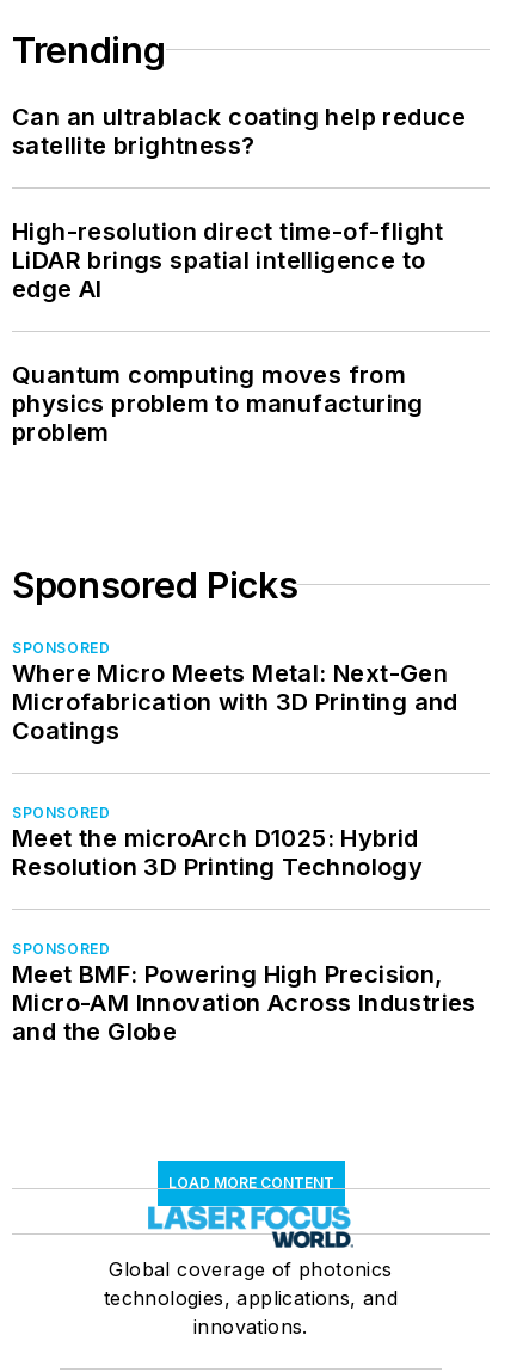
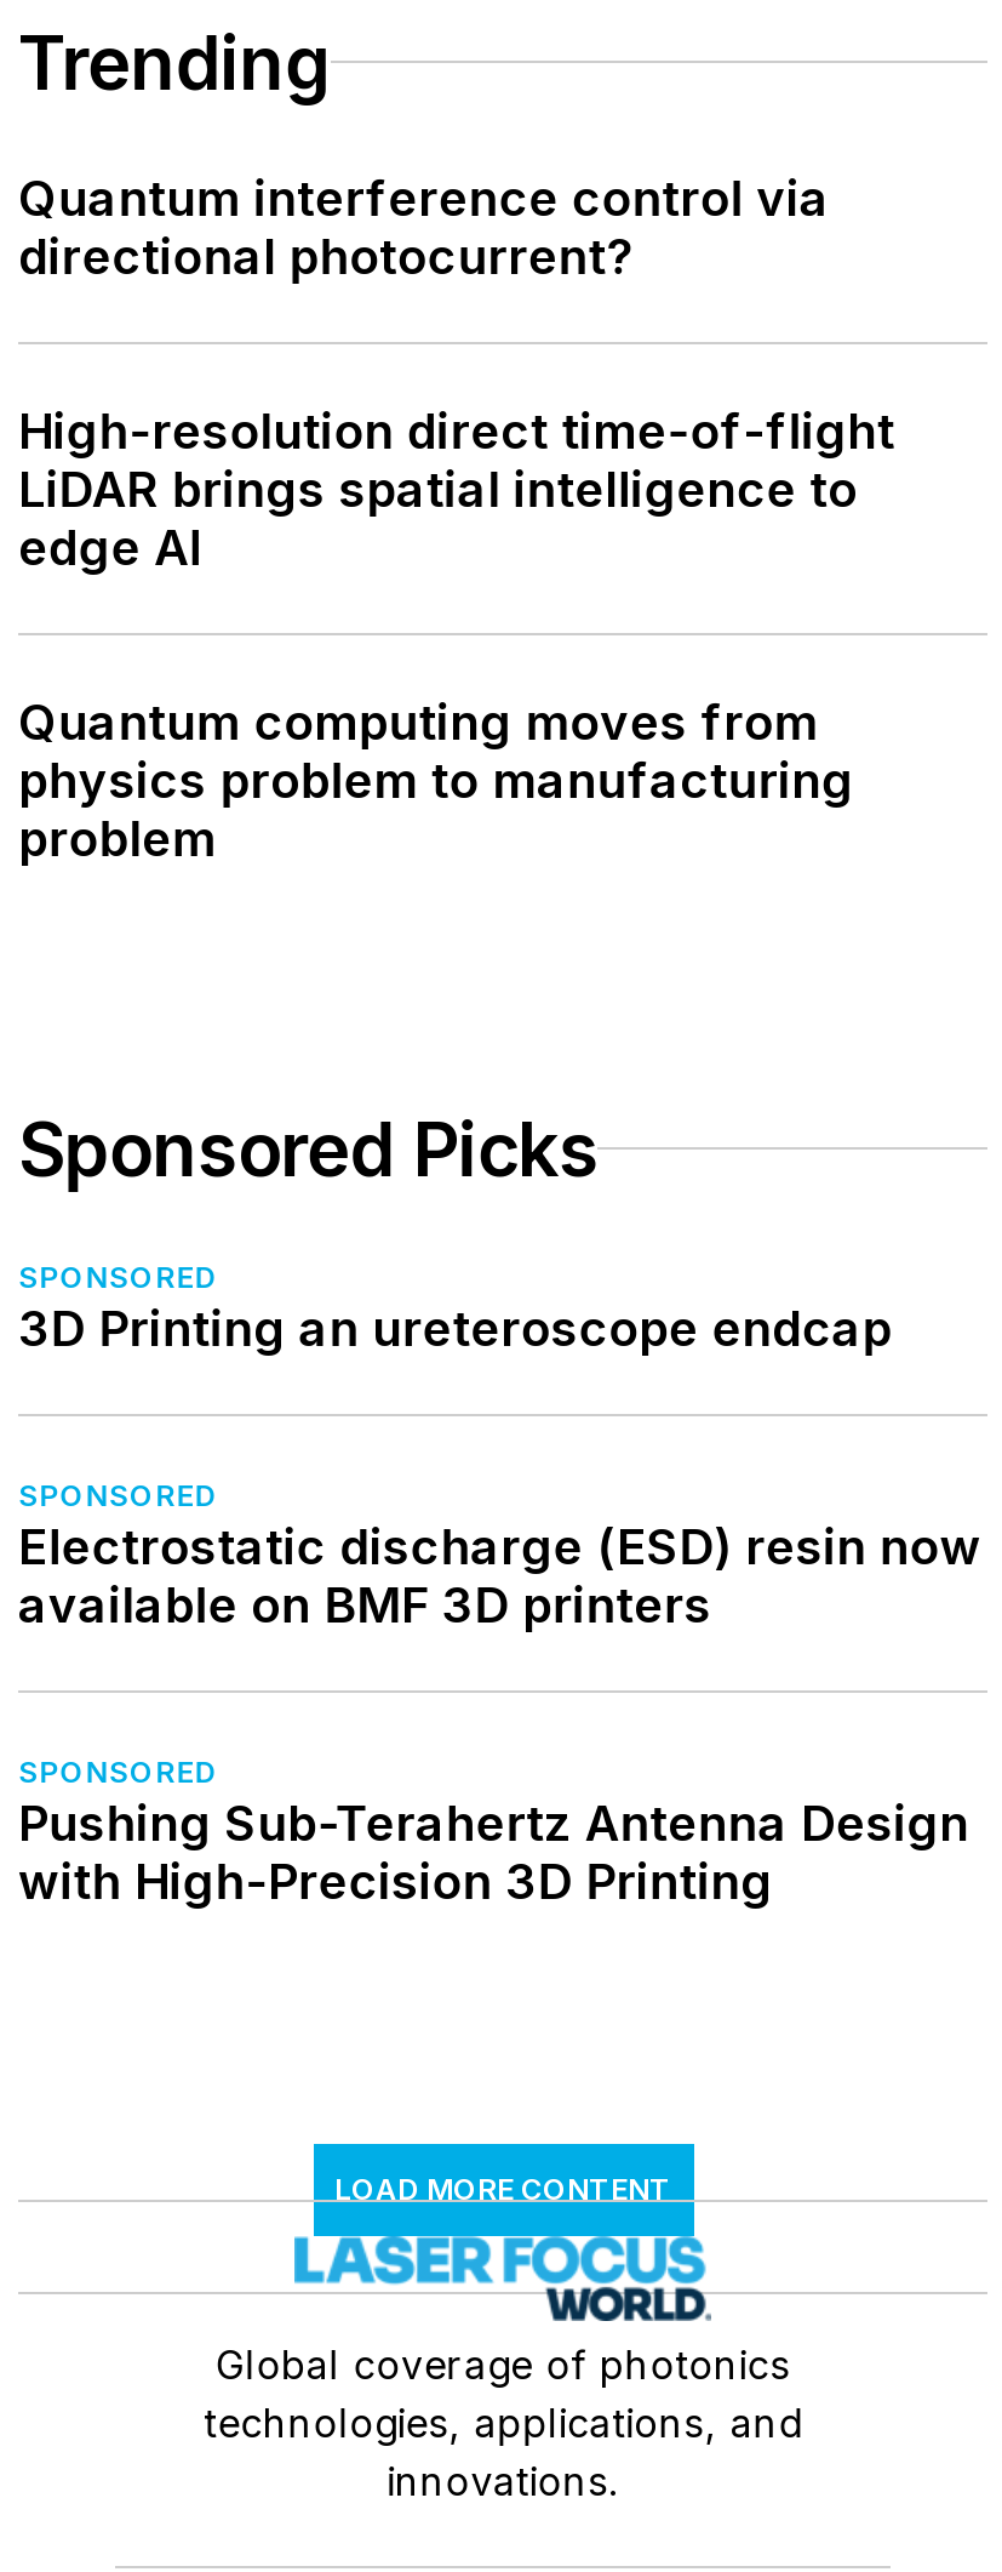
- Can an ultrablack coating help reduce
- satellite brightness?
+ Quantum interference control via
+ directional photocurrent?

- Where Micro Meets Metal: Next-Gen
- Microfabrication with 3D Printing and
- Coatings
+ 3D Printing an ureteroscope endcap

- Meet the microArch D1025: Hybrid
- Resolution 3D Printing Technology
+ Electrostatic discharge (ESD) resin now
+ available on BMF 3D printers

- Meet BMF: Powering High Precision,
- Micro-AM Innovation Across Industries
- and the Globe
+ Pushing Sub-Terahertz Antenna Design
+ with High-Precision 3D Printing
